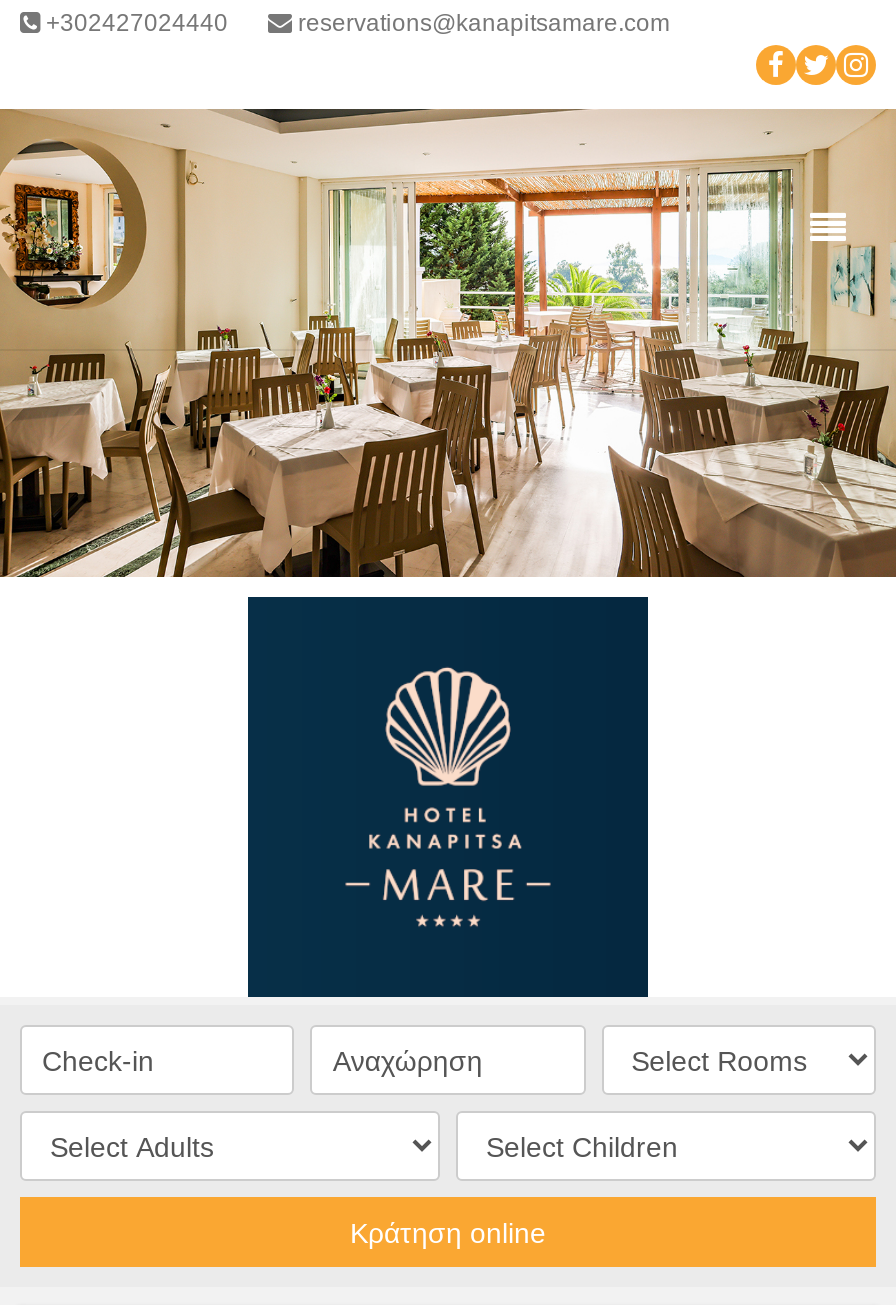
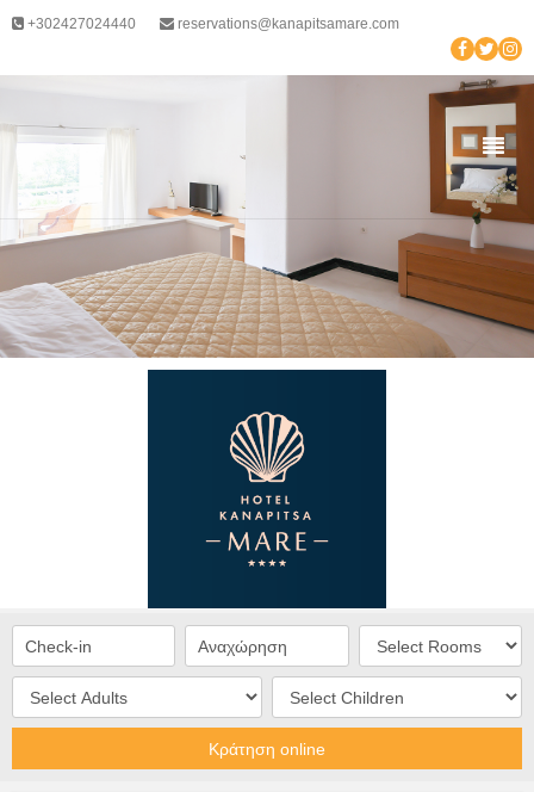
- [image]
+ [image]
